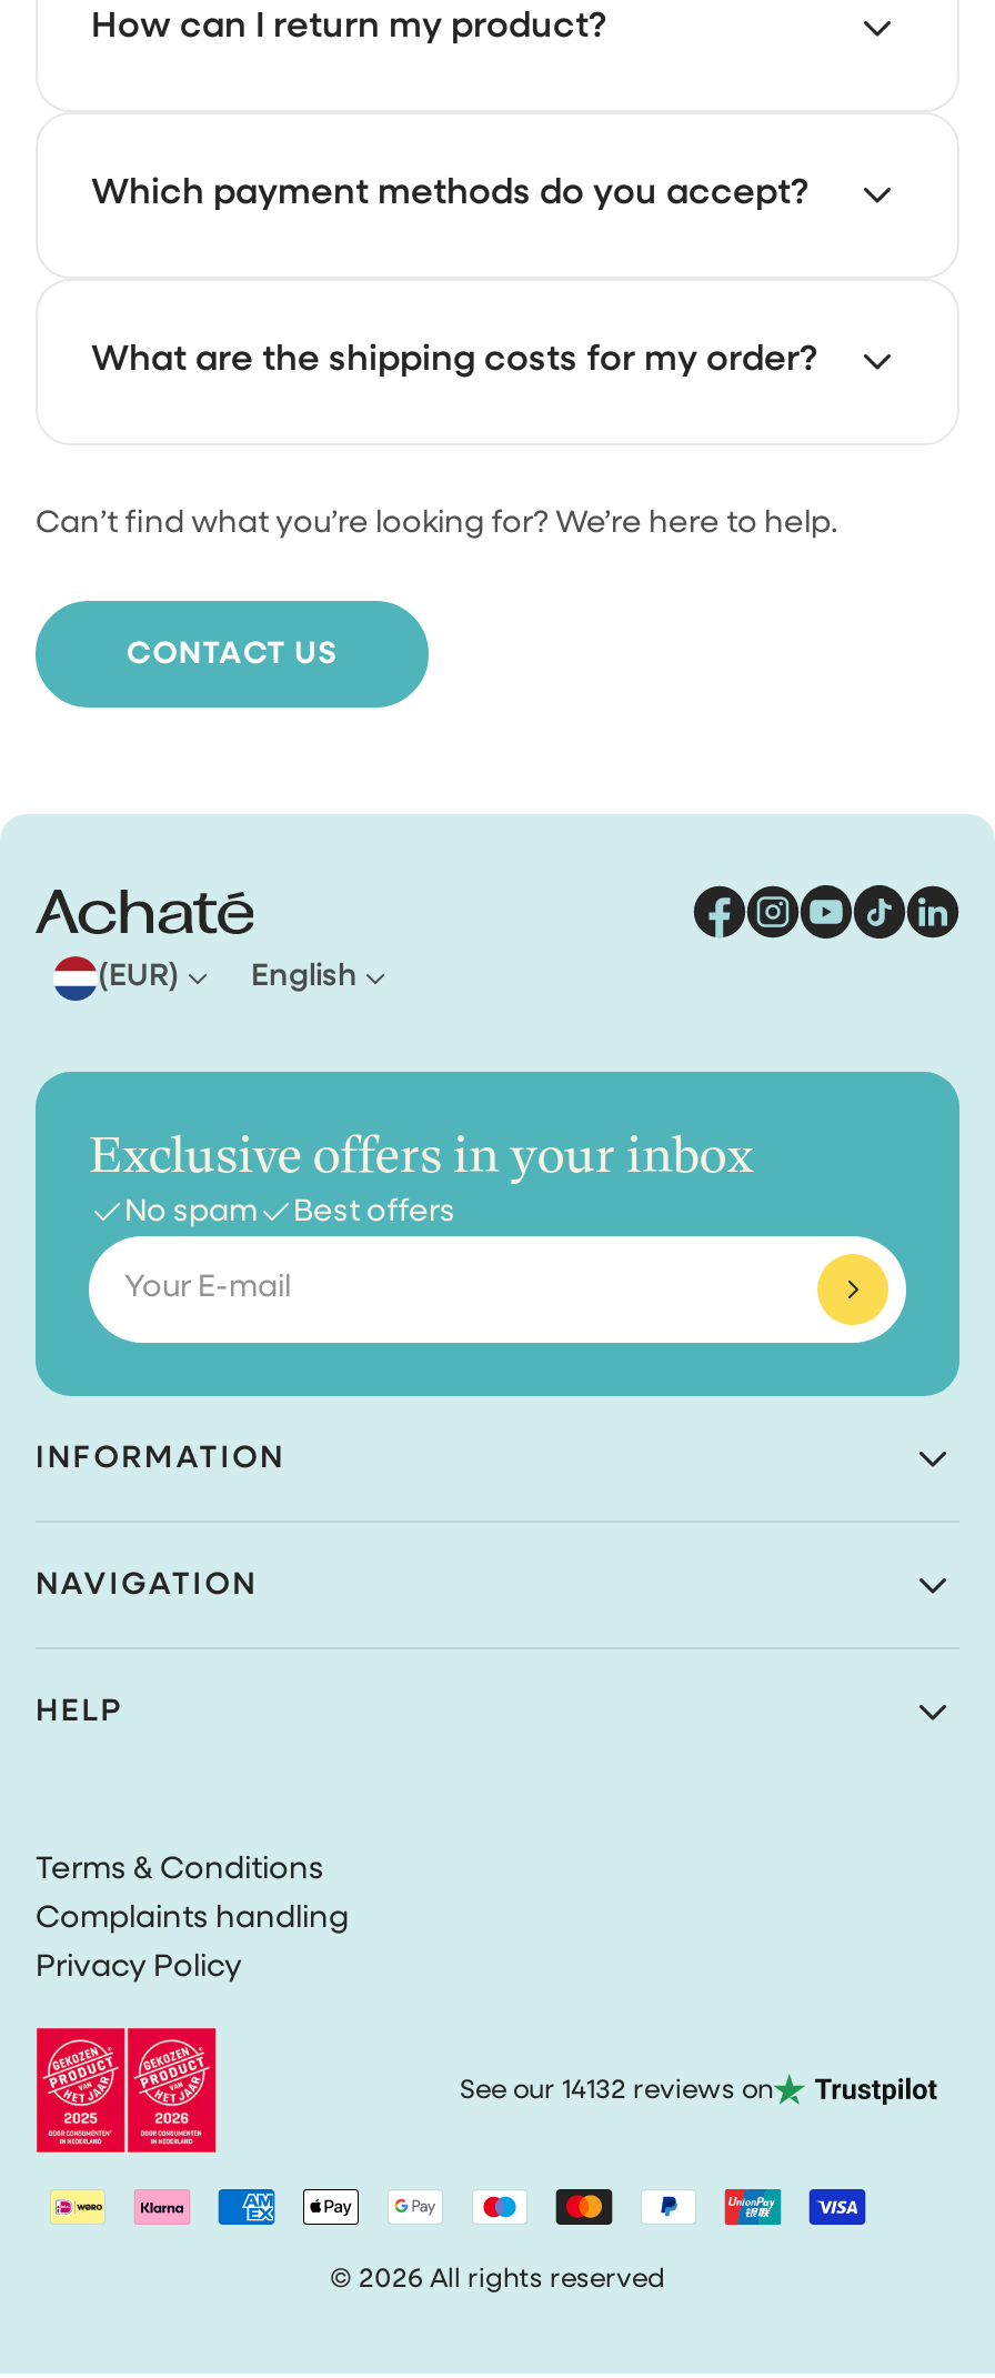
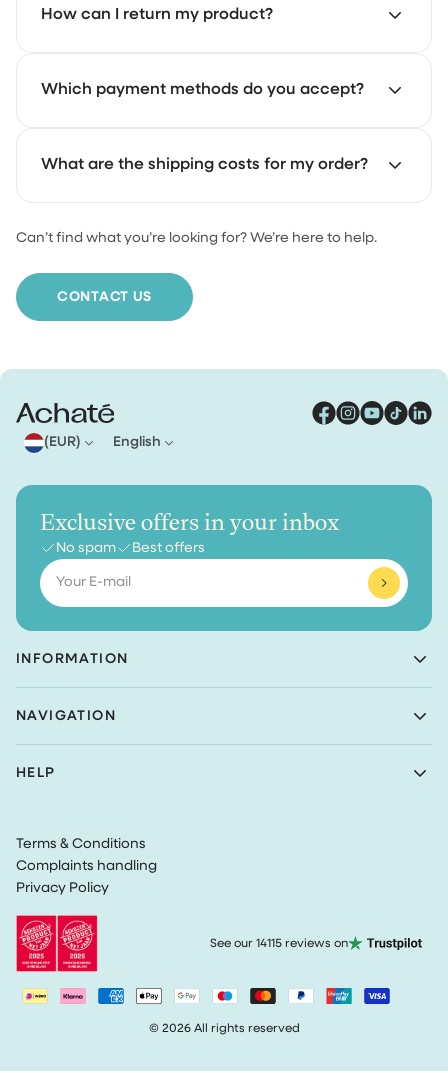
- See our 14132 reviews on
+ See our 14115 reviews on
